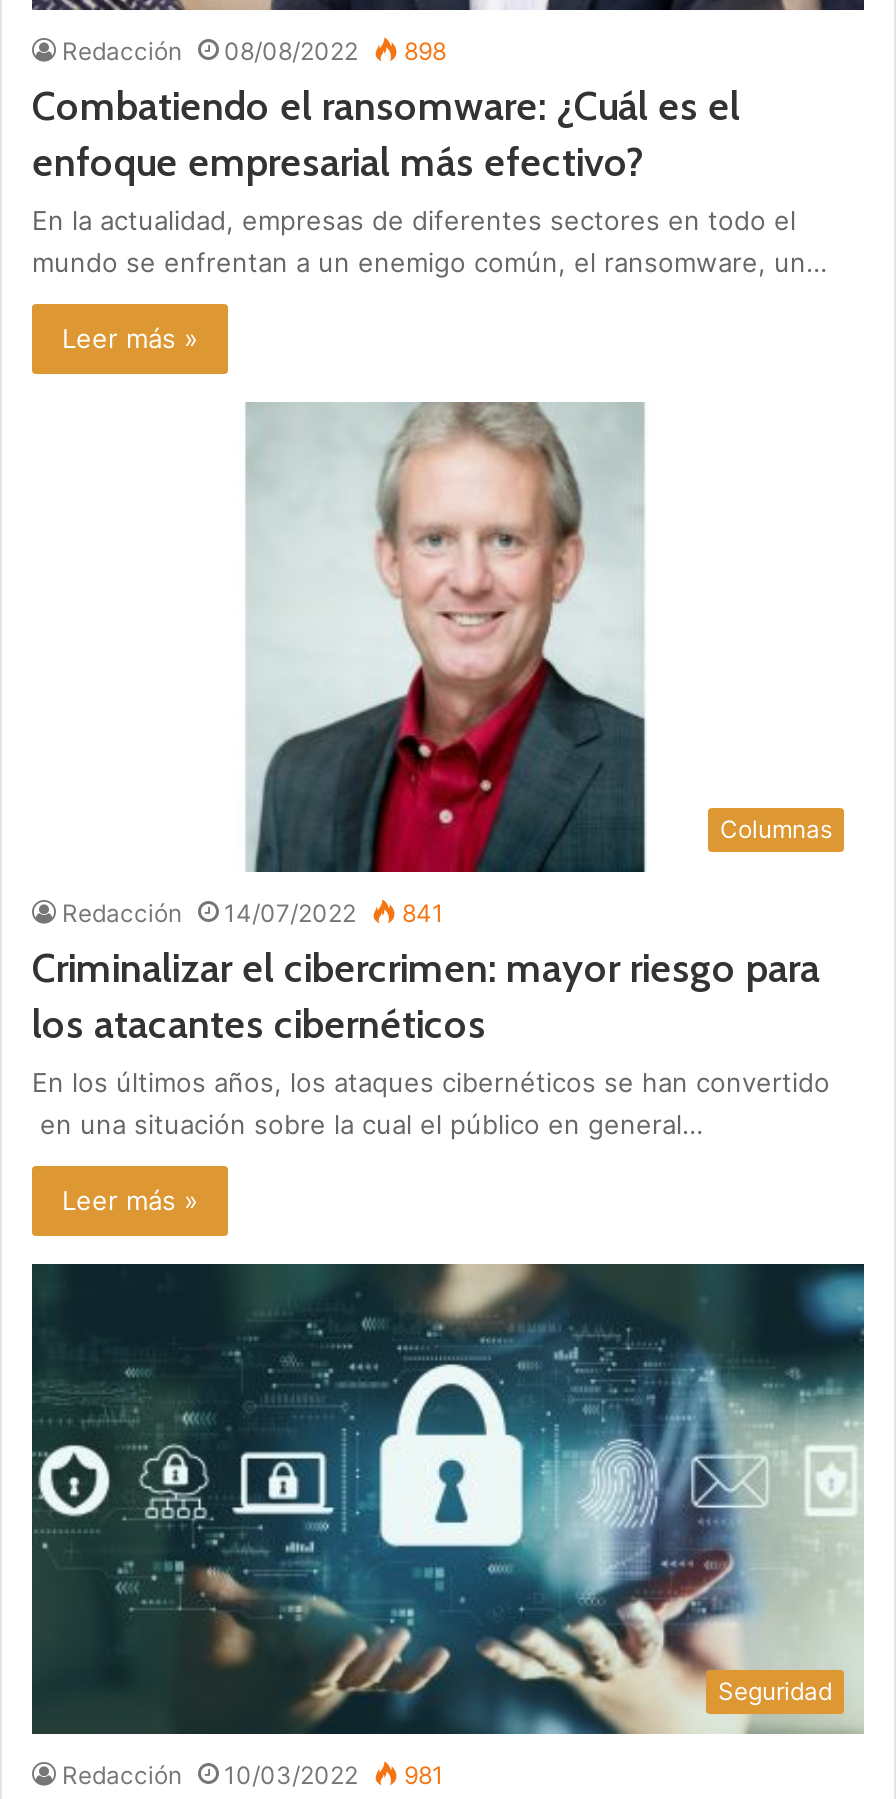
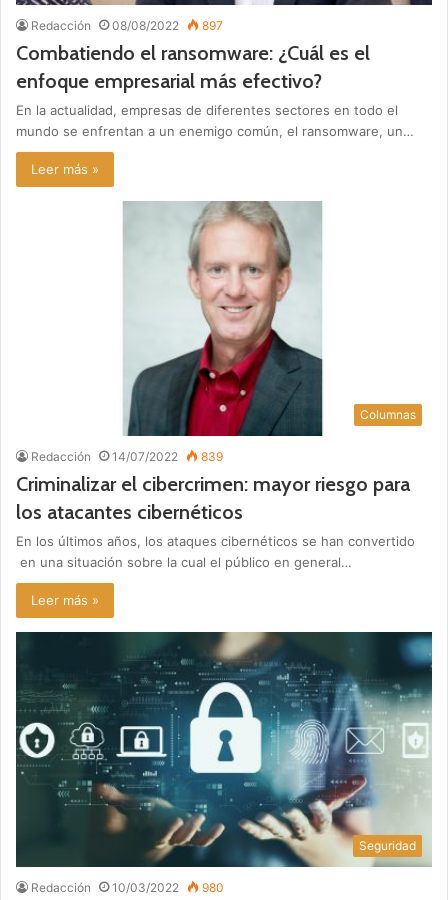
- Redacción 08/08/2022 898
+ Redacción 08/08/2022 897

- Redacción 14/07/2022 841
+ Redacción 14/07/2022 839

- Redacción 10/03/2022 981
+ Redacción 10/03/2022 980
